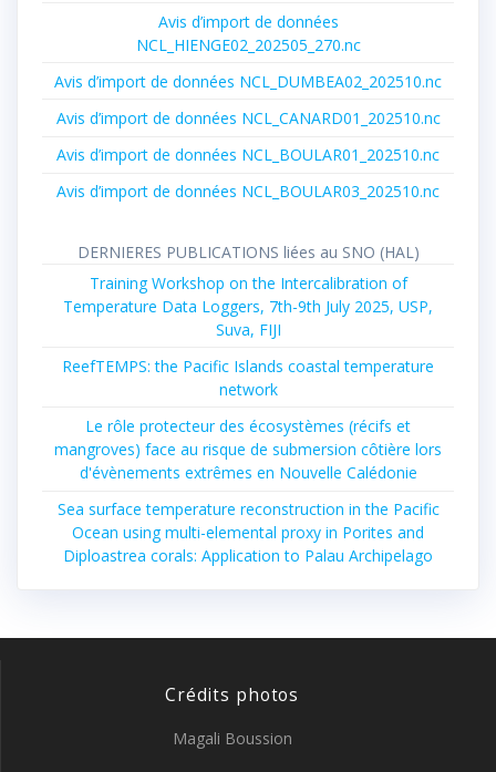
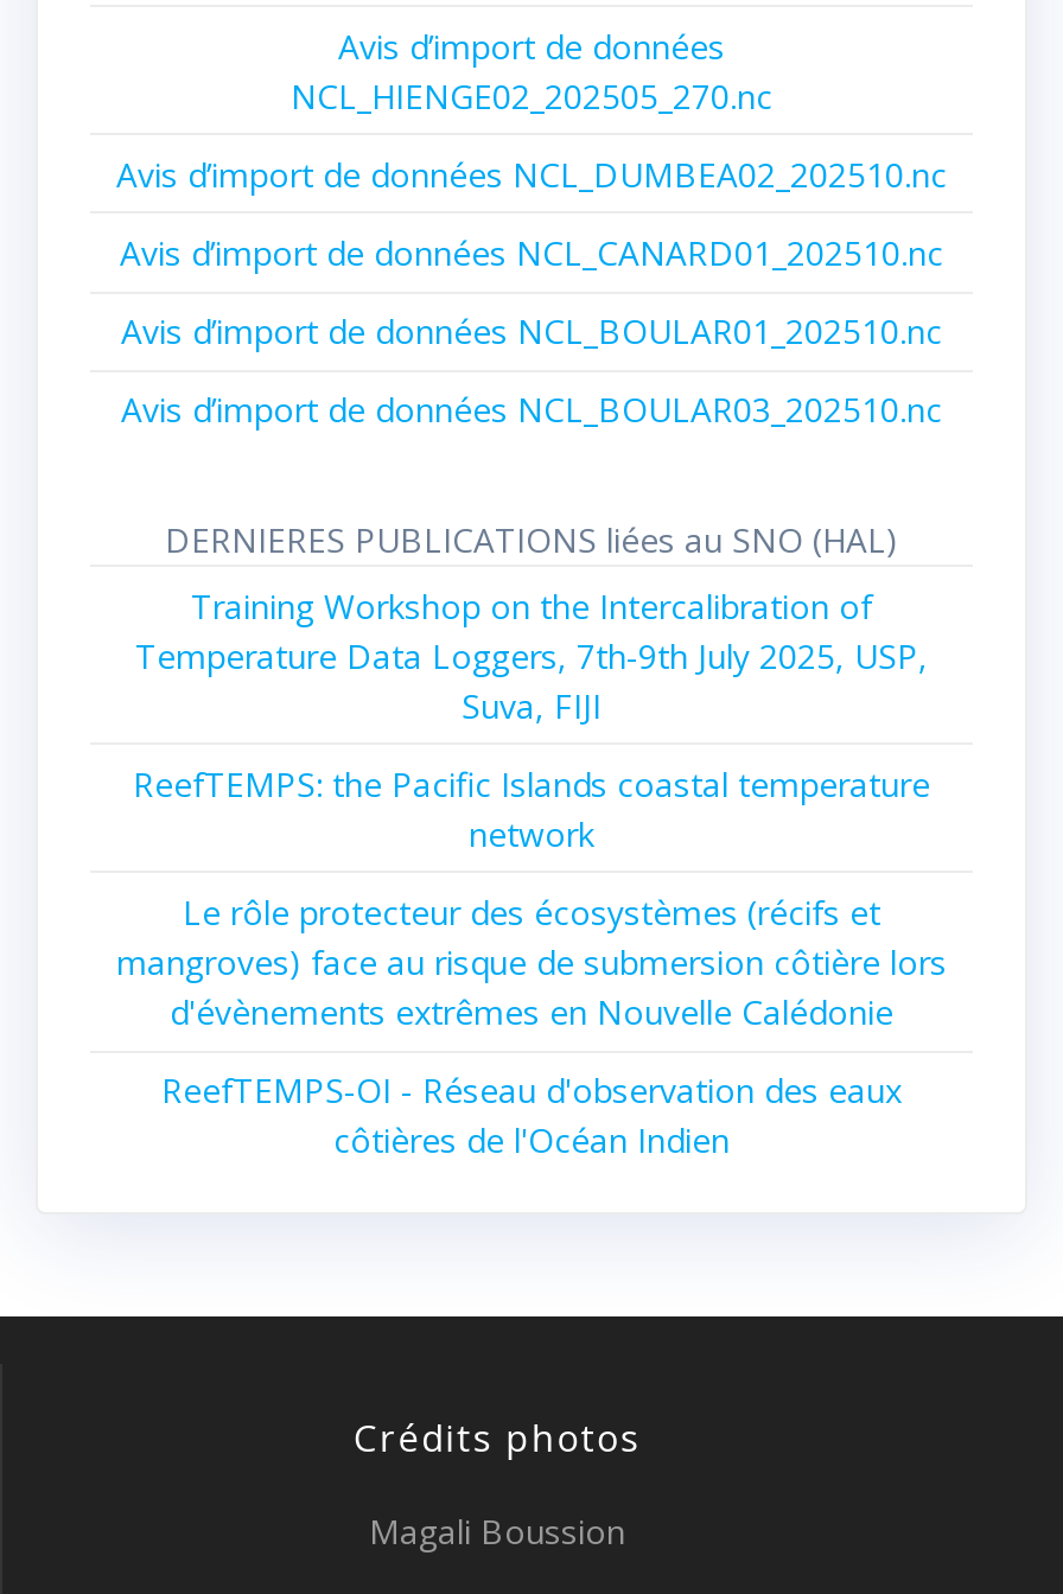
- Sea surface temperature reconstruction in the Pacific
- Ocean using multi-elemental proxy in Porites and
- Diploastrea corals: Application to Palau Archipelago
+ ReefTEMPS-OI - Réseau d'observation des eaux
+ côtières de l'Océan Indien
